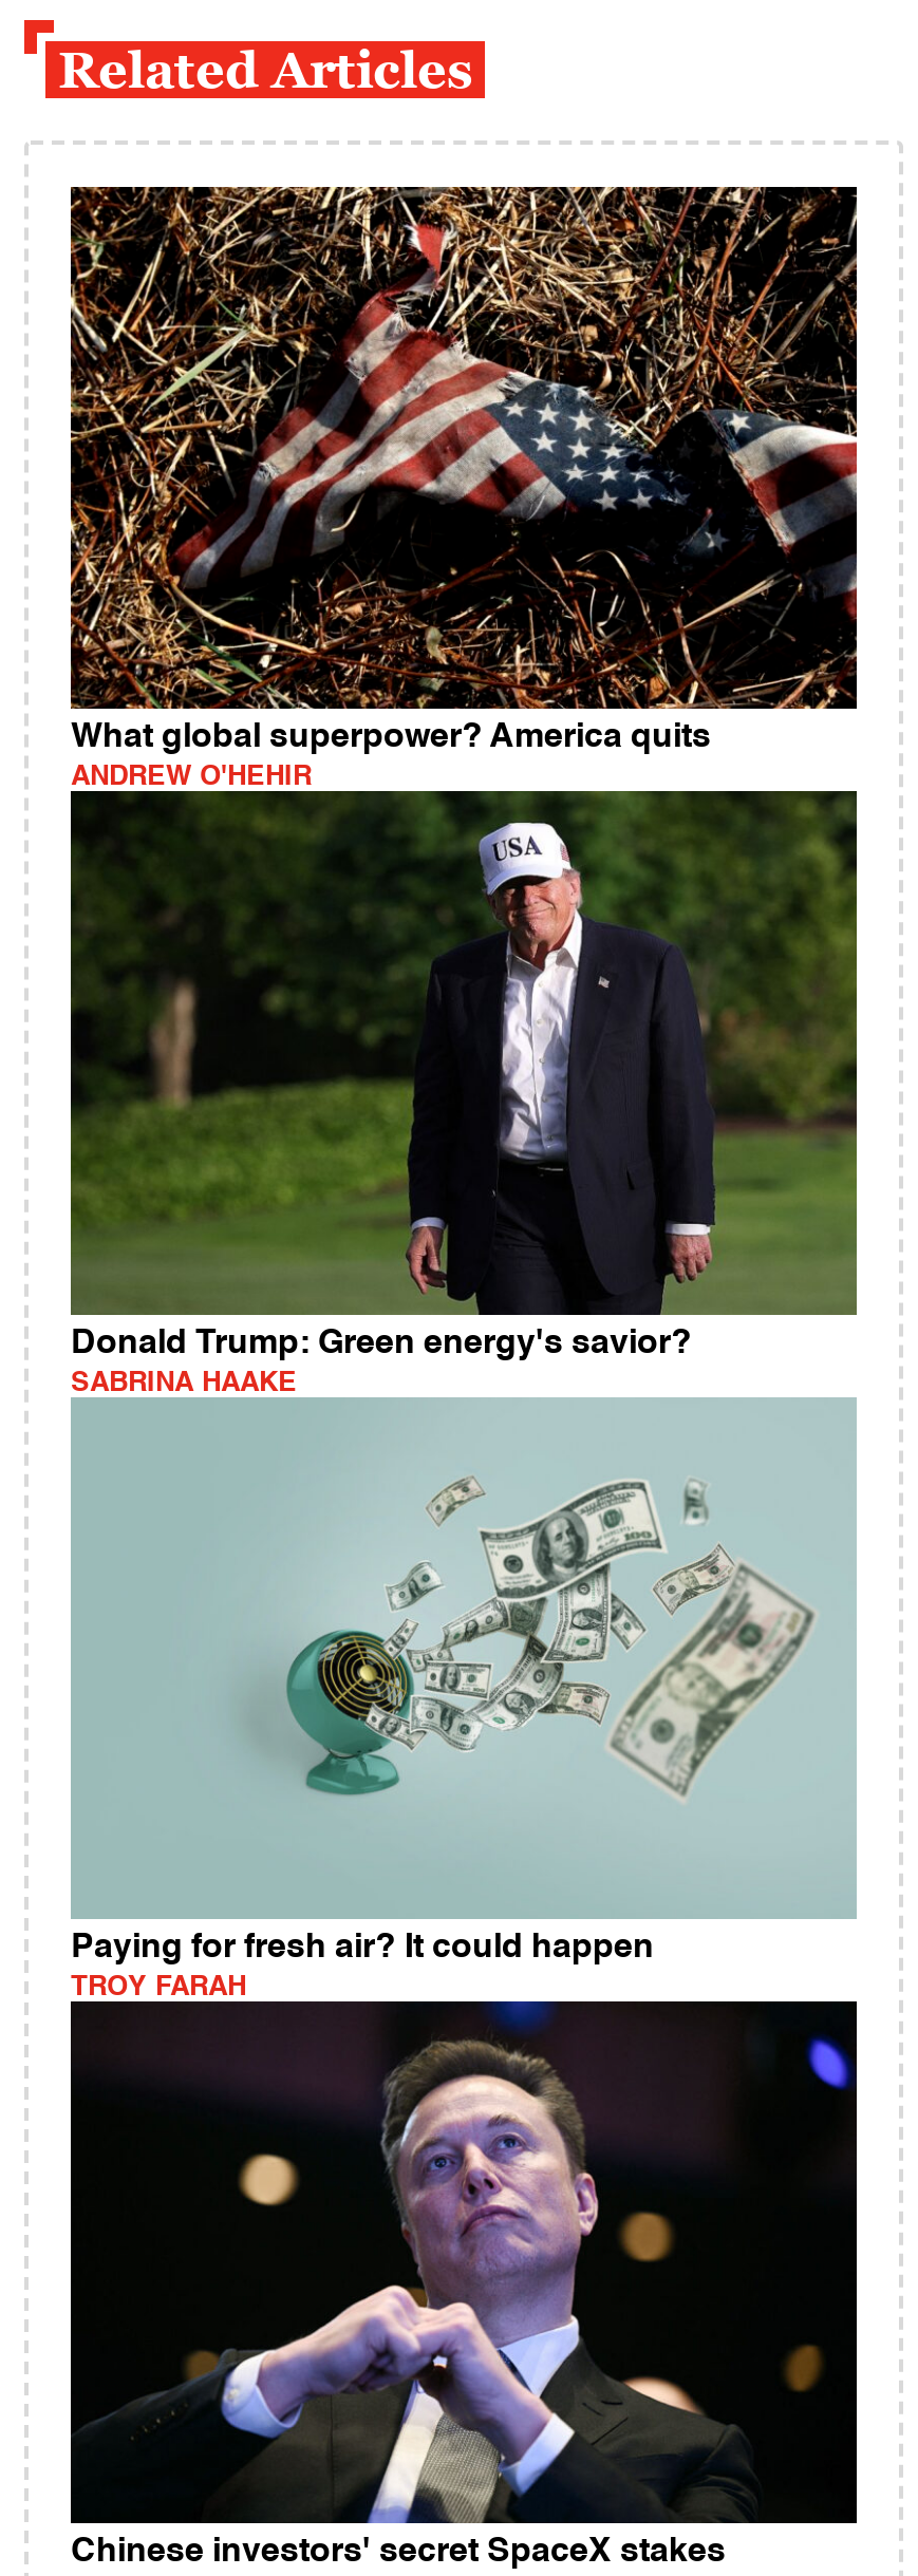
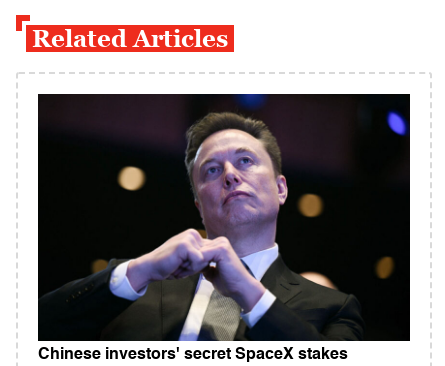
- [image]
- What global superpower? America quits
- ANDREW O'HEHIR

- [image]
- Donald Trump: Green energy's savior?
- SABRINA HAAKE

- [image]
- Paying for fresh air? It could happen
- TROY FARAH
